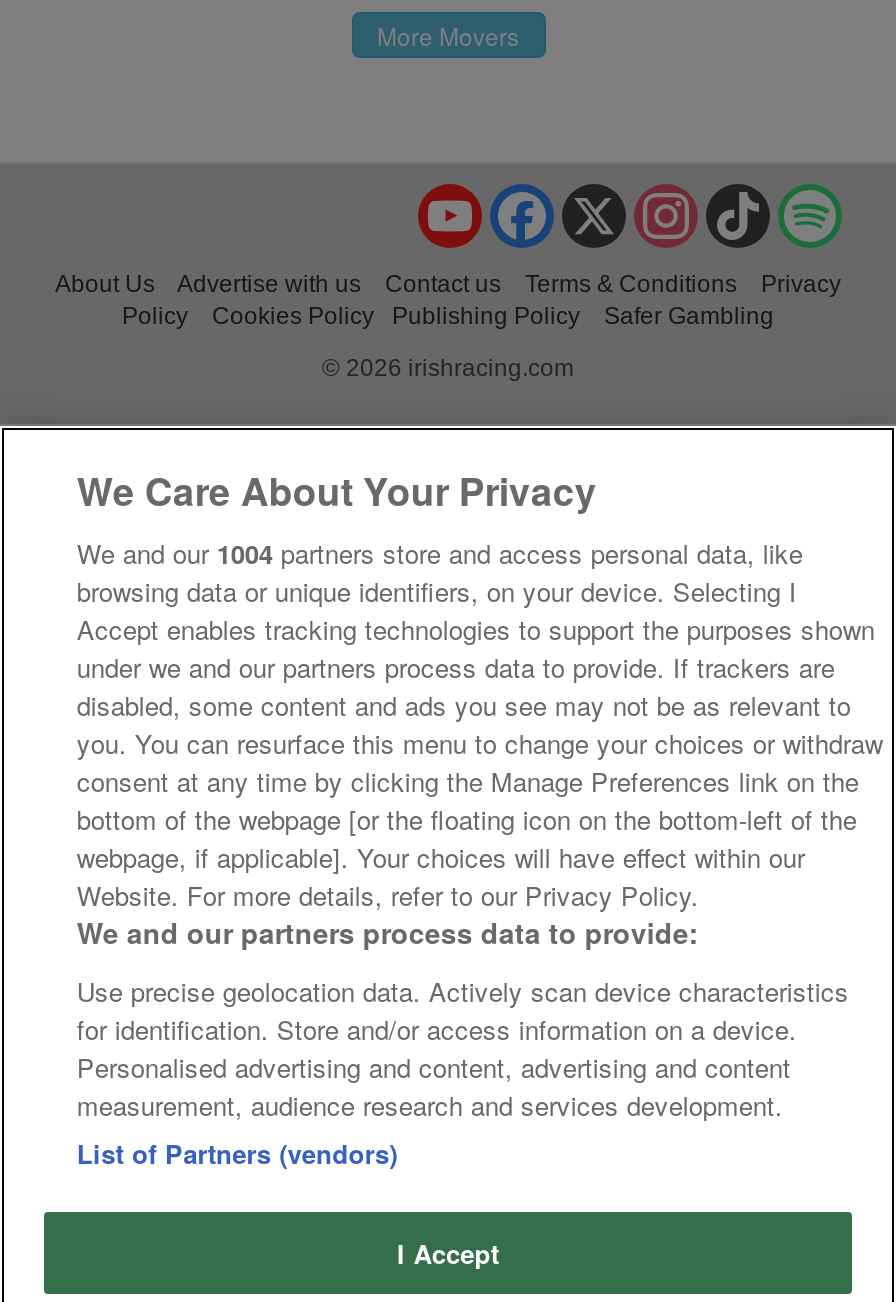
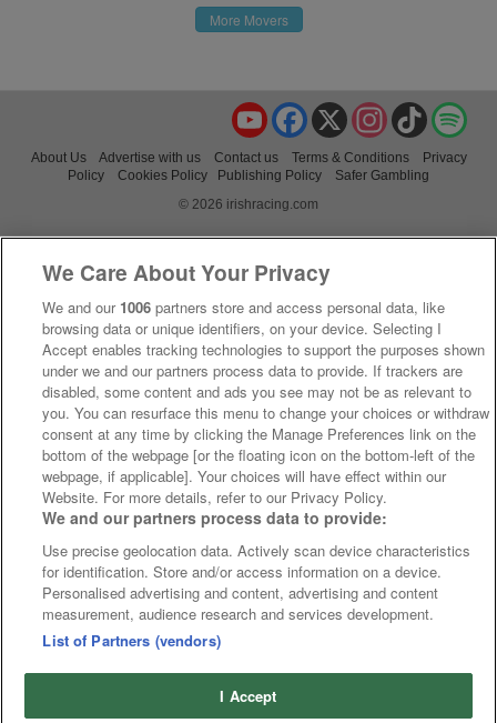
- We and our 1004 partners store and access personal data, like
+ We and our 1006 partners store and access personal data, like
